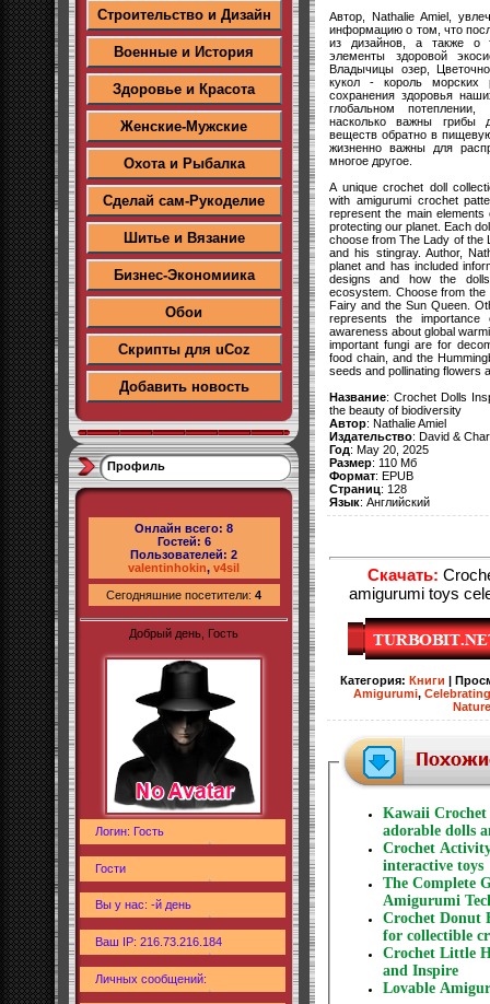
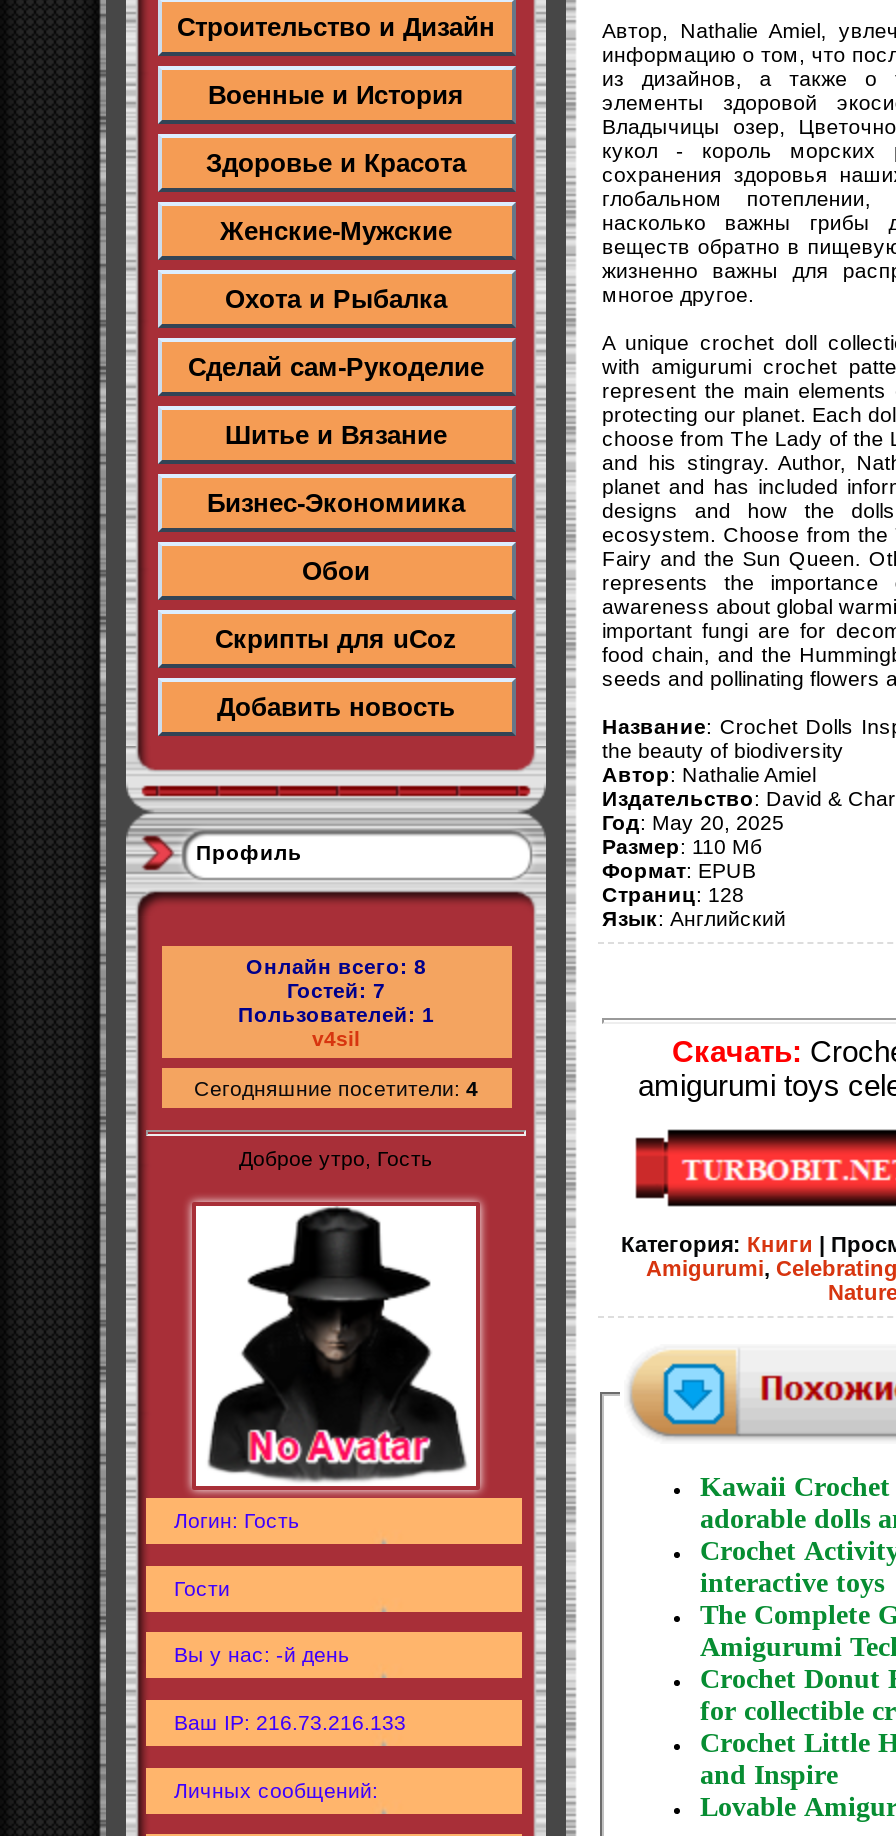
- Гостей: 6
- Пользователей: 2
- valentinhokin, v4sil
+ Гостей: 7
+ Пользователей: 1
+ v4sil

- Добрый день, Гость
+ Доброе утро, Гость

- Ваш IP: 216.73.216.184
+ Ваш IP: 216.73.216.133
